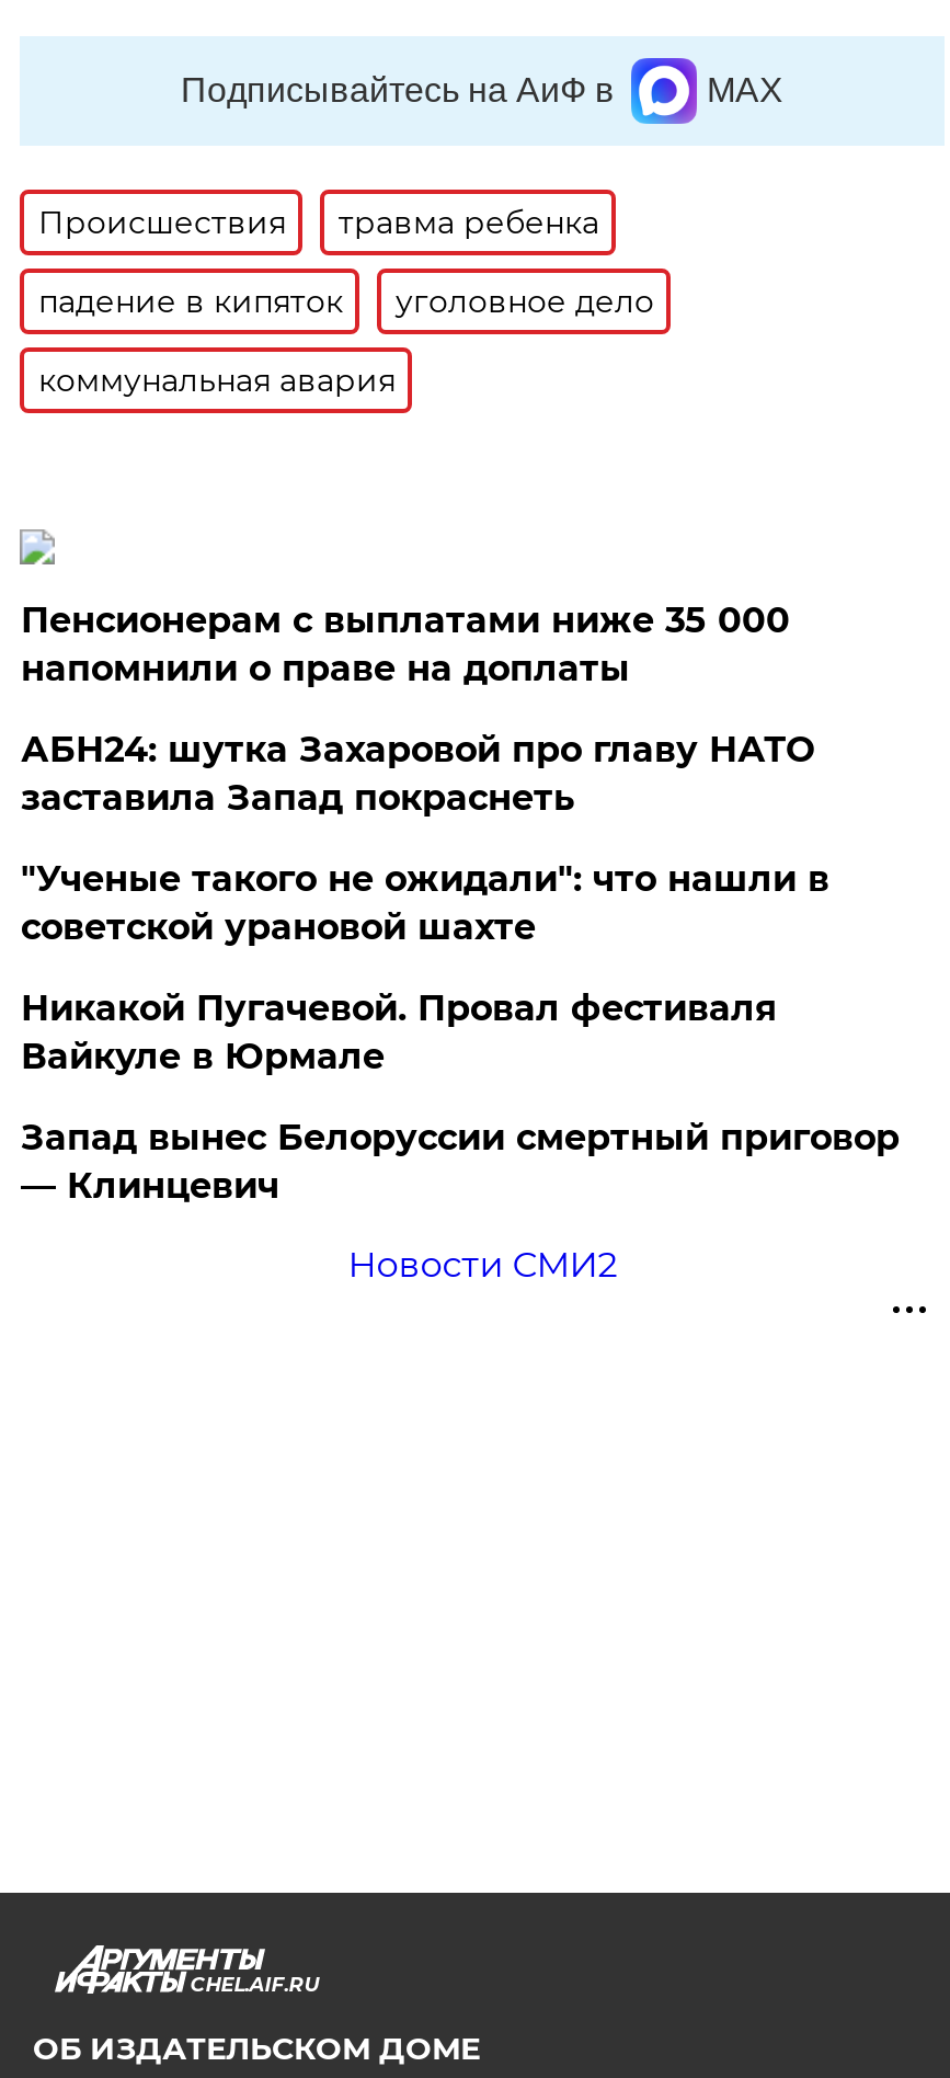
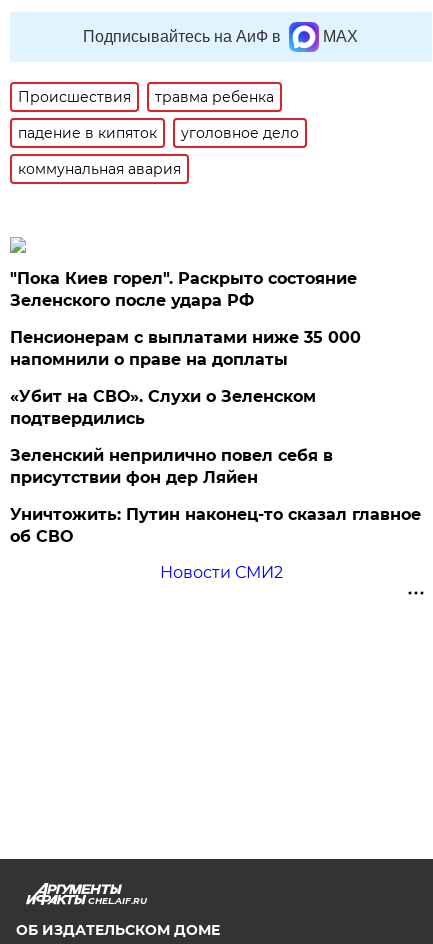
+ "Пока Киев горел". Раскрыто состояние
+ Зеленского после удара РФ

moved down: Пенсионерам с выплатами ниже 35 000 | напомнили о праве на доплаты

- АБН24: шутка Захаровой про главу НАТО
- заставила Запад покраснеть
- "Ученые такого не ожидали": что нашли в
- советской урановой шахте
- Никакой Пугачевой. Провал фестиваля
- Вайкуле в Юрмале
- Запад вынес Белоруссии смертный приговор
- — Клинцевич
+ «Убит на СВО». Слухи о Зеленском
+ подтвердились
+ Зеленский неприлично повел cебя в
+ присутствии фон дер Ляйен
+ Уничтожить: Путин наконец-то сказал главное
+ об СВО
